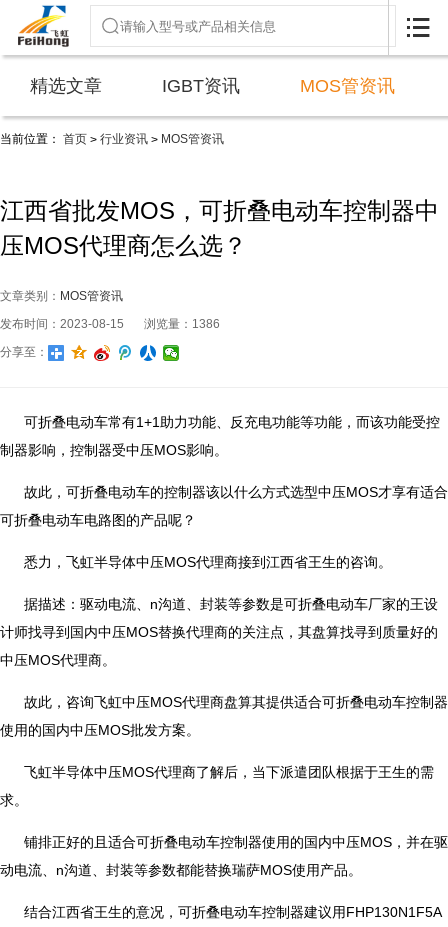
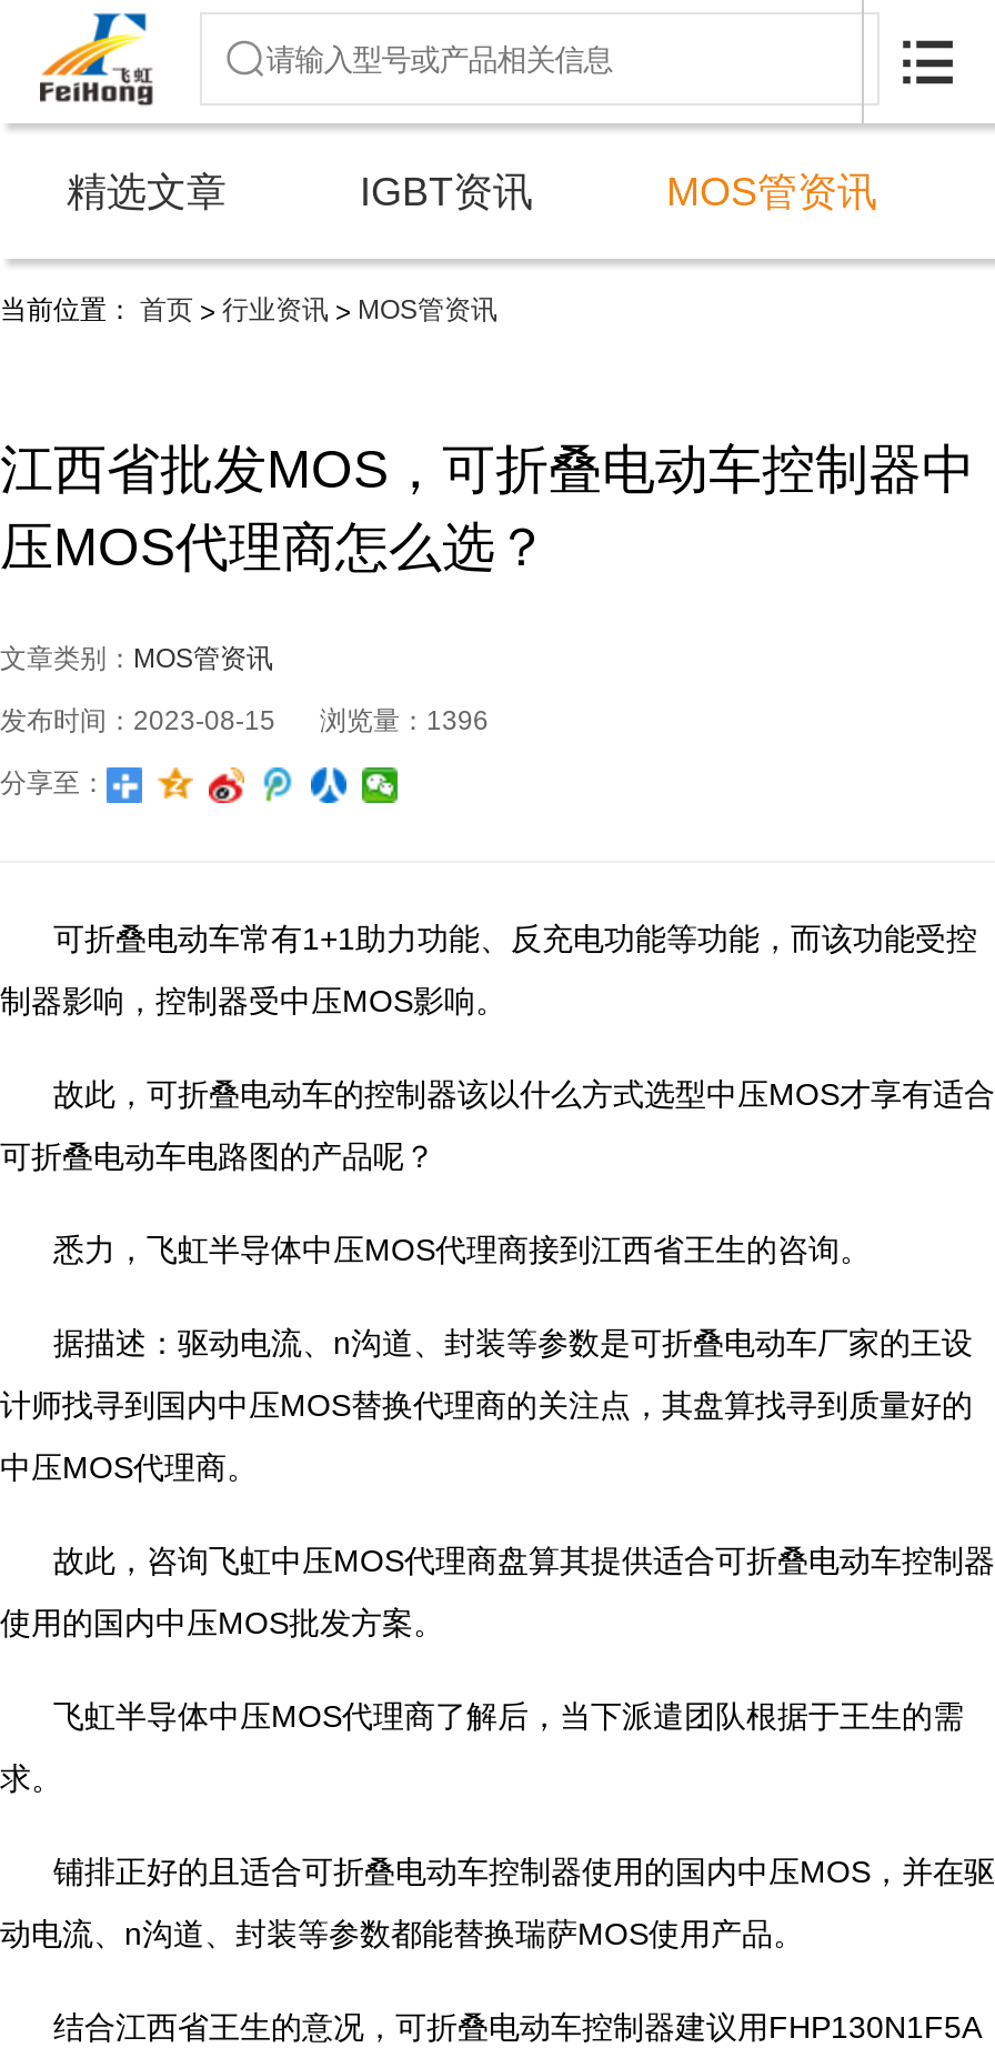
- 发布时间：2023-08-15 浏览量：1386
+ 发布时间：2023-08-15 浏览量：1396
